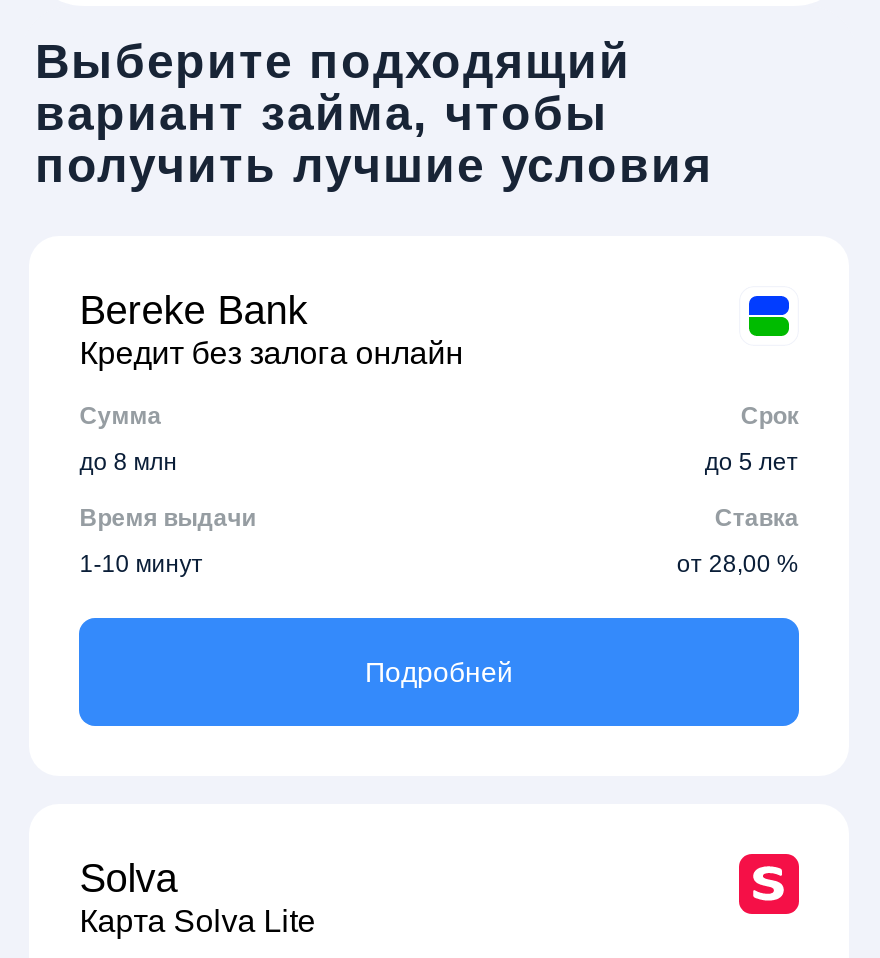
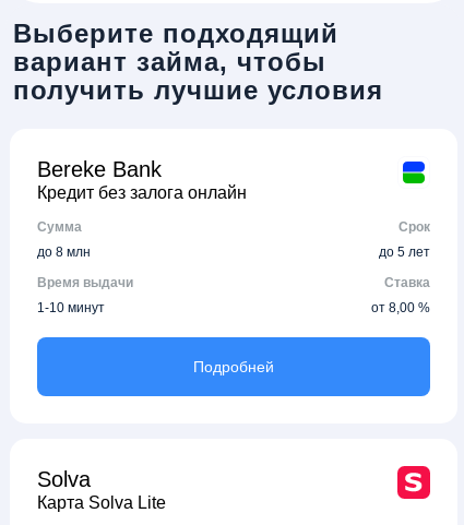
- от 28,00 %
+ от 8,00 %
